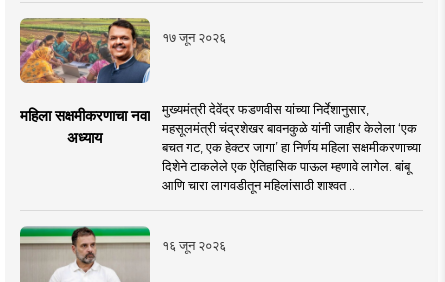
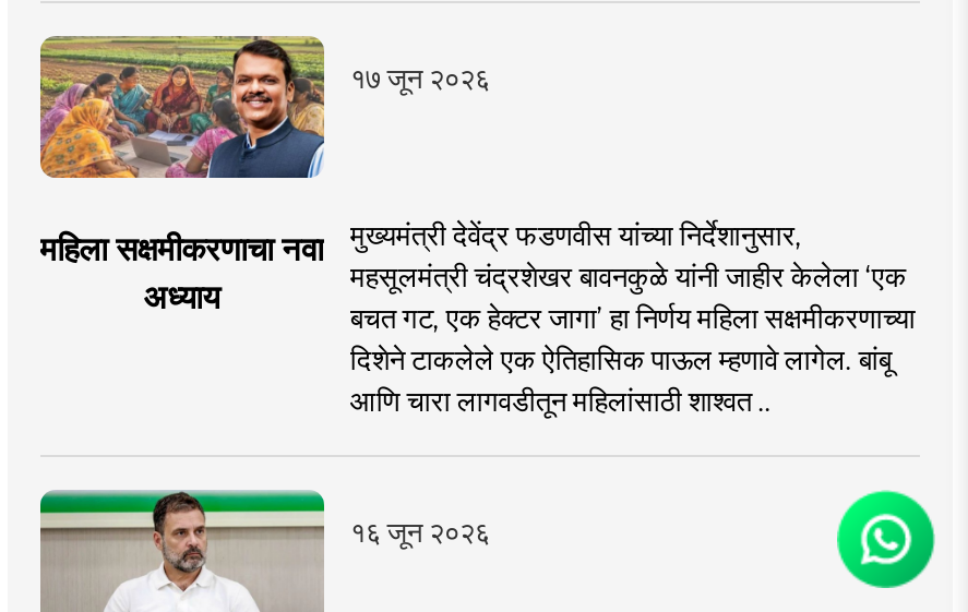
+ [image]
